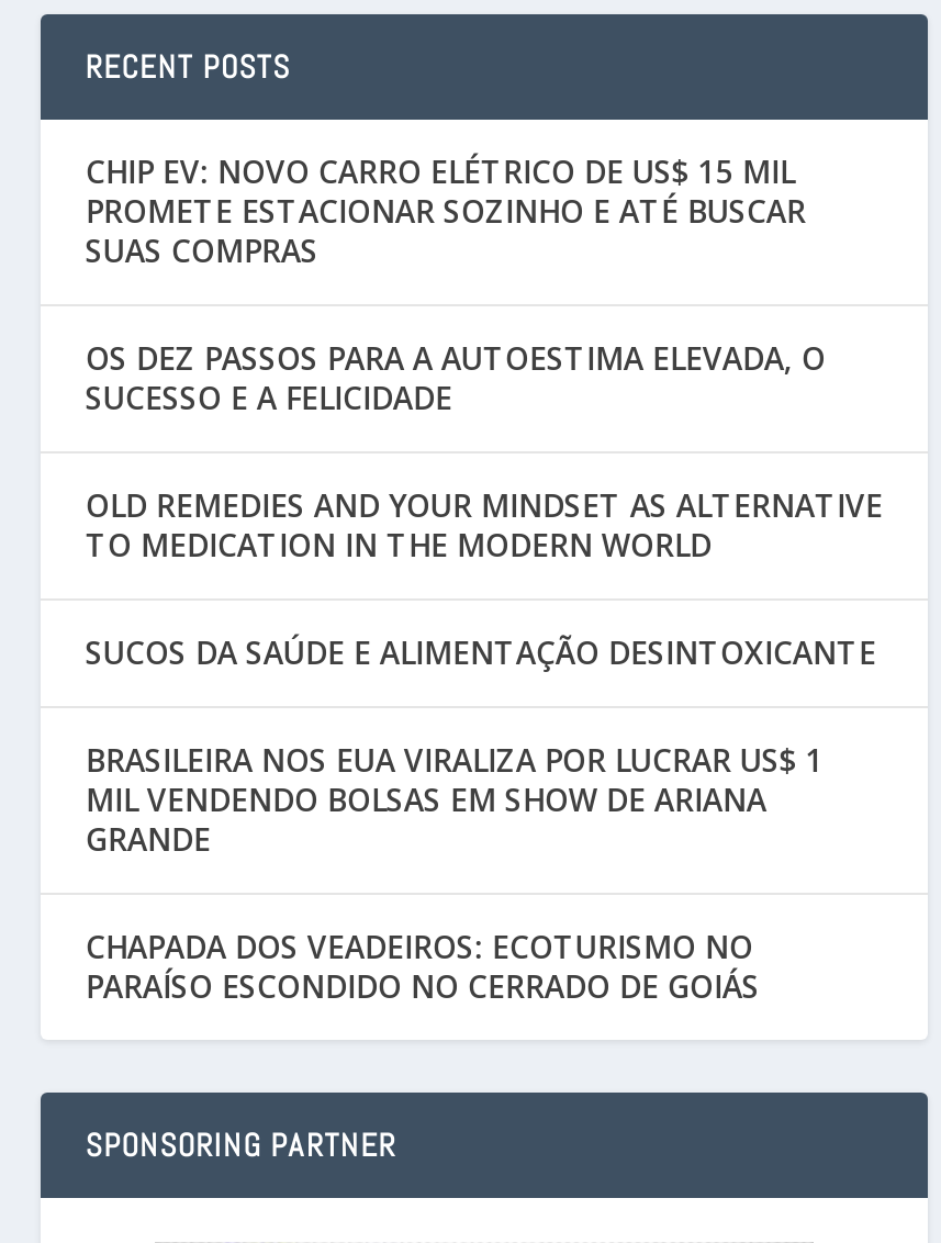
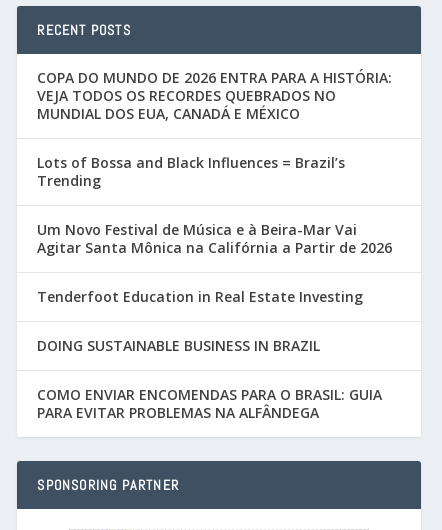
- CHIP EV: NOVO CARRO ELÉTRICO DE US$ 15 MIL
- PROMETE ESTACIONAR SOZINHO E ATÉ BUSCAR
- SUAS COMPRAS
+ COPA DO MUNDO DE 2026 ENTRA PARA A HISTÓRIA:
+ VEJA TODOS OS RECORDES QUEBRADOS NO
+ MUNDIAL DOS EUA, CANADÁ E MÉXICO

- OS DEZ PASSOS PARA A AUTOESTIMA ELEVADA, O
- SUCESSO E A FELICIDADE
+ Lots of Bossa and Black Influences = Brazil’s
+ Trending

- OLD REMEDIES AND YOUR MINDSET AS ALTERNATIVE
- TO MEDICATION IN THE MODERN WORLD
+ Um Novo Festival de Música e à Beira-Mar Vai
+ Agitar Santa Mônica na Califórnia a Partir de 2026

- SUCOS DA SAÚDE E ALIMENTAÇÃO DESINTOXICANTE
+ Tenderfoot Education in Real Estate Investing

- BRASILEIRA NOS EUA VIRALIZA POR LUCRAR US$ 1
- MIL VENDENDO BOLSAS EM SHOW DE ARIANA
- GRANDE
+ DOING SUSTAINABLE BUSINESS IN BRAZIL

- CHAPADA DOS VEADEIROS: ECOTURISMO NO
- PARAÍSO ESCONDIDO NO CERRADO DE GOIÁS
+ COMO ENVIAR ENCOMENDAS PARA O BRASIL: GUIA
+ PARA EVITAR PROBLEMAS NA ALFÂNDEGA
